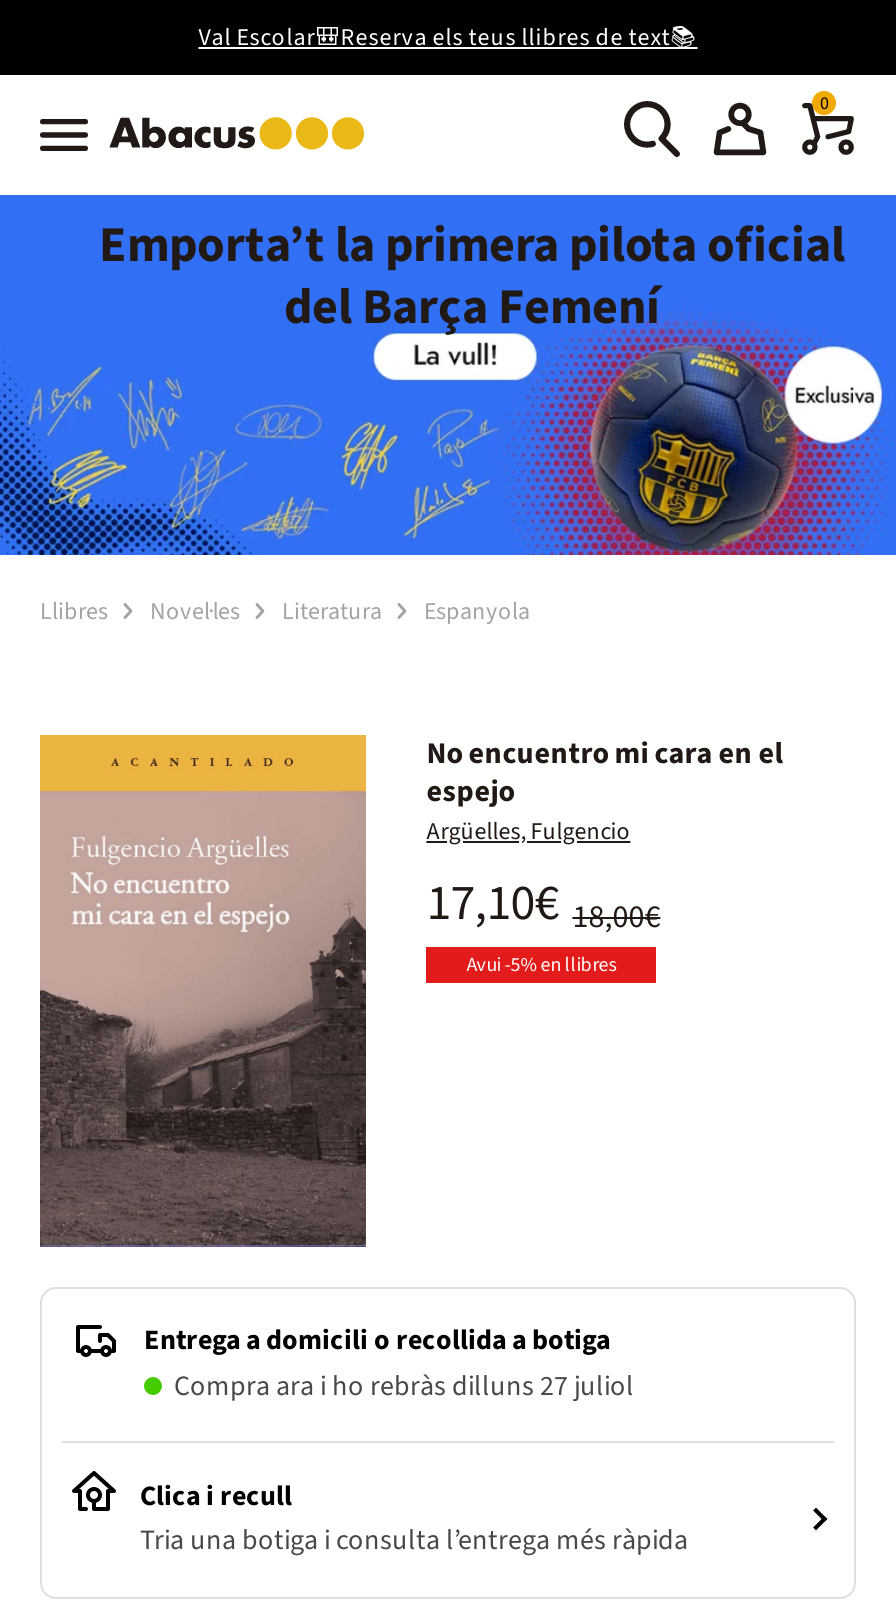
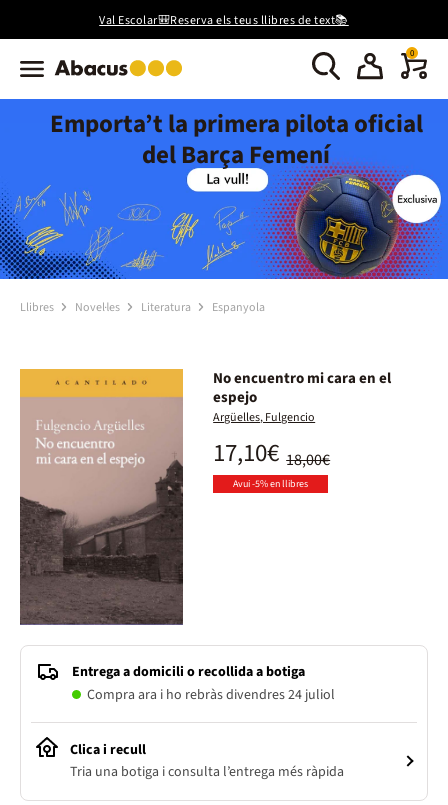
- Compra ara i ho rebràs dilluns 27 juliol
+ Compra ara i ho rebràs divendres 24 juliol
